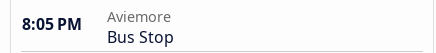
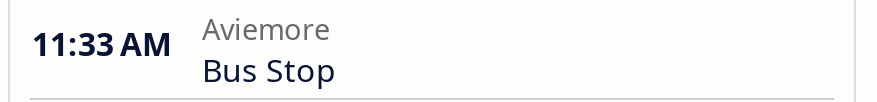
- 8:05 PM Aviemore
+ 11:33 AM Aviemore
